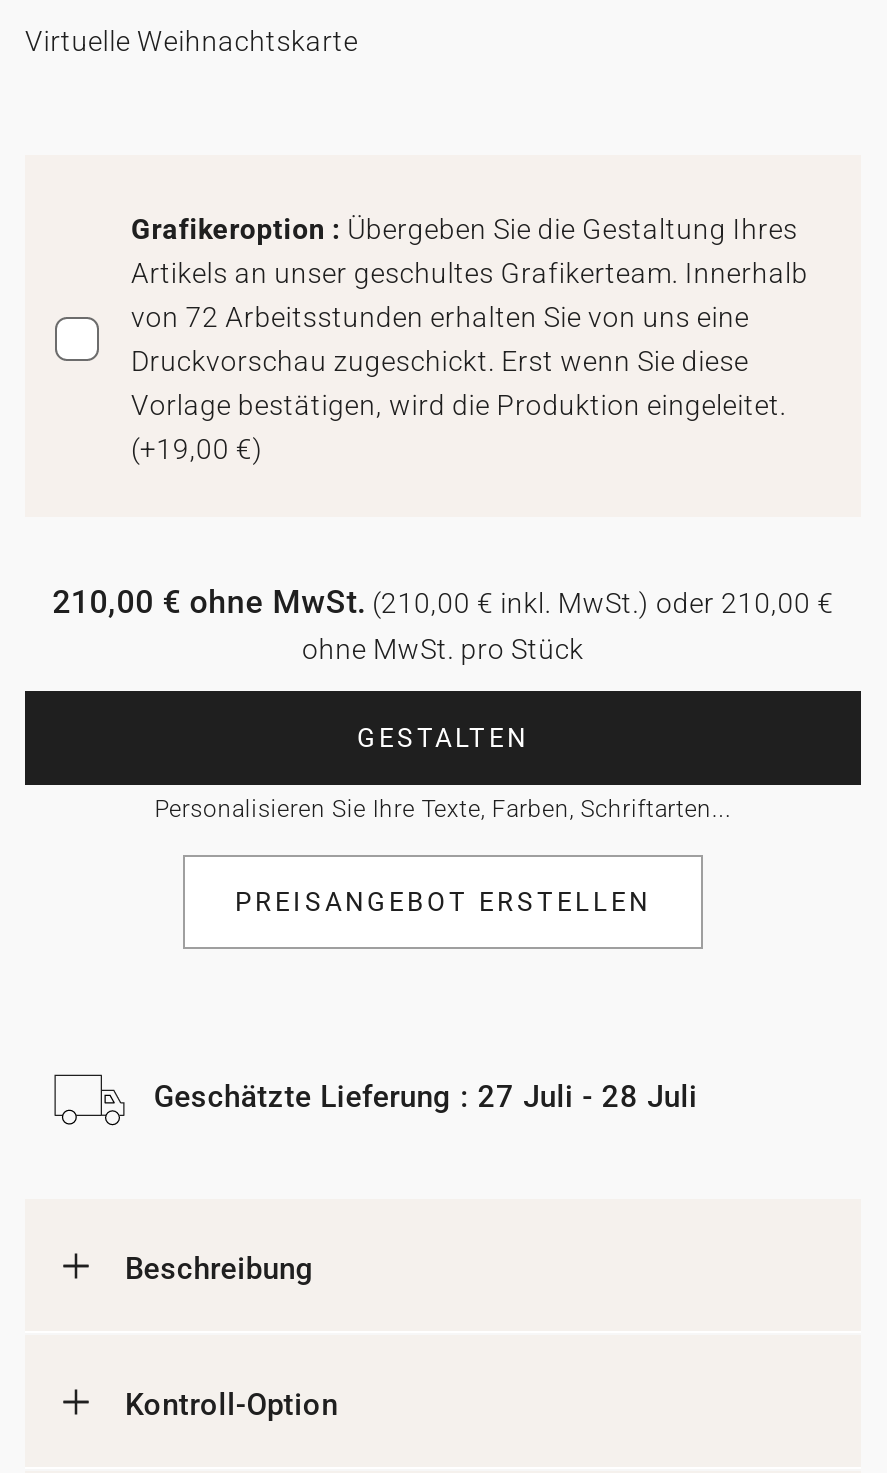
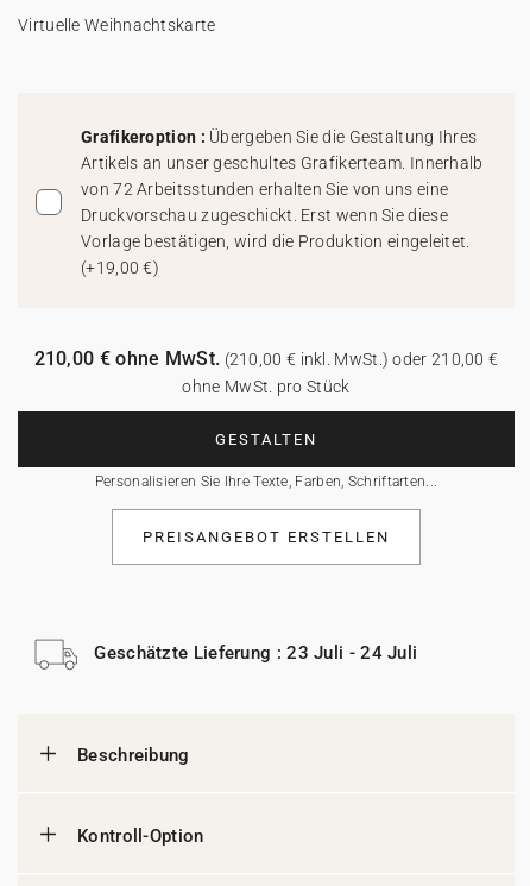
- Geschätzte Lieferung : 27 Juli - 28 Juli
+ Geschätzte Lieferung : 23 Juli - 24 Juli
